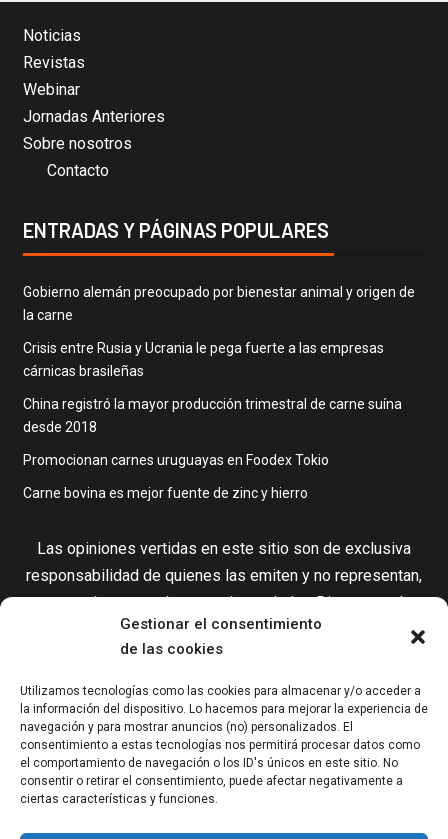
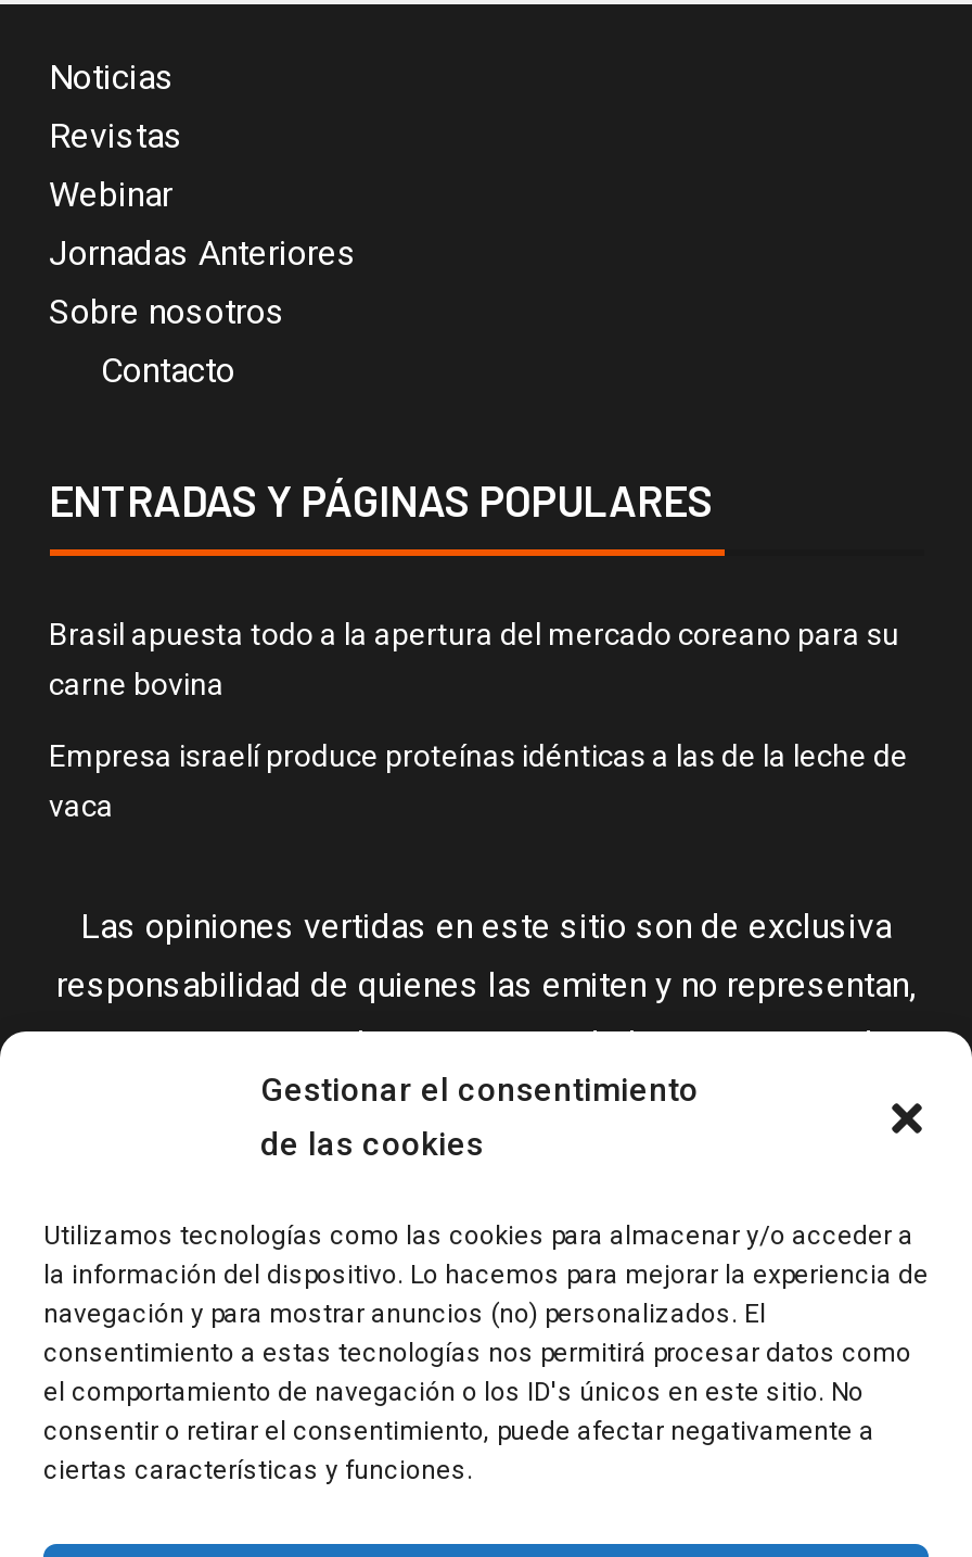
- Gobierno alemán preocupado por bienestar animal y origen de
- la carne
- Crisis entre Rusia y Ucrania le pega fuerte a las empresas
- cárnicas brasileñas
- China registró la mayor producción trimestral de carne suína
- desde 2018
- Promocionan carnes uruguayas en Foodex Tokio
- Carne bovina es mejor fuente de zinc y hierro
+ Brasil apuesta todo a la apertura del mercado coreano para su
+ carne bovina
+ Empresa israelí produce proteínas idénticas a las de la leche de
+ vaca
